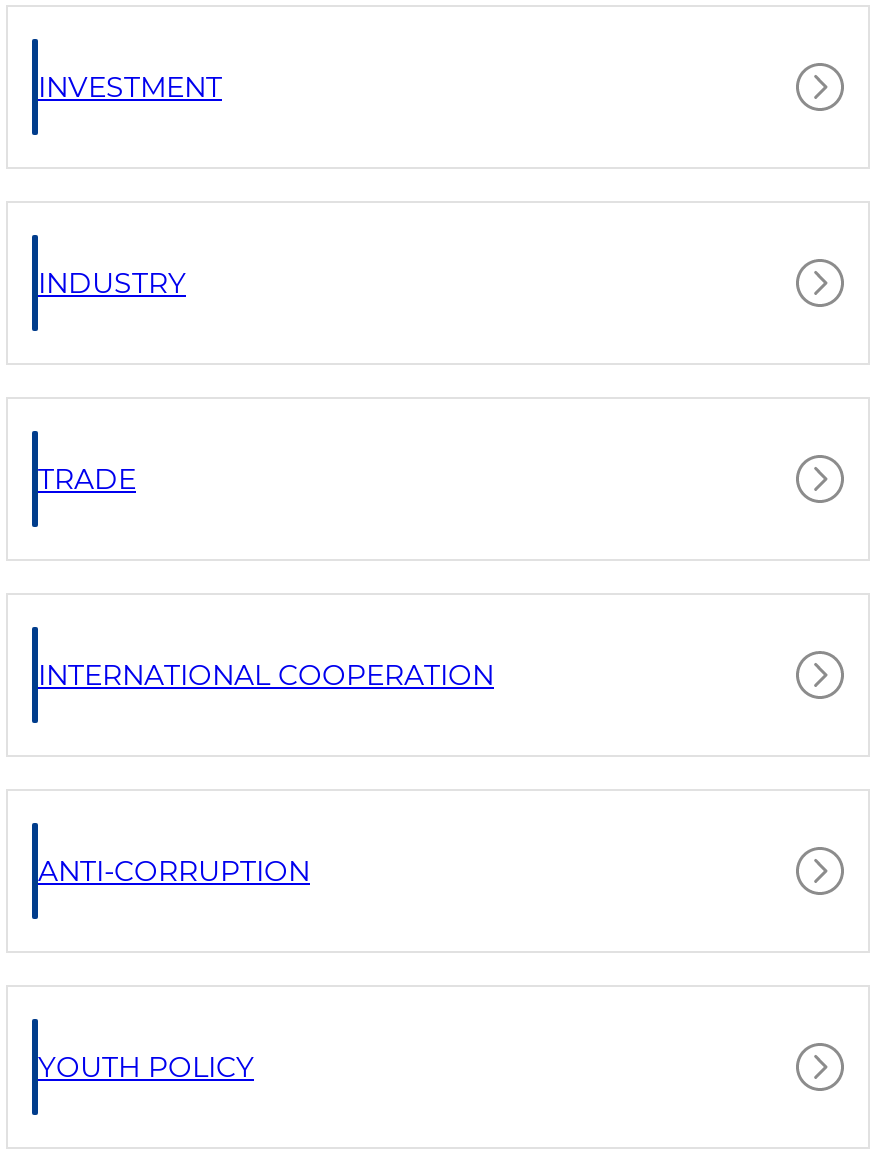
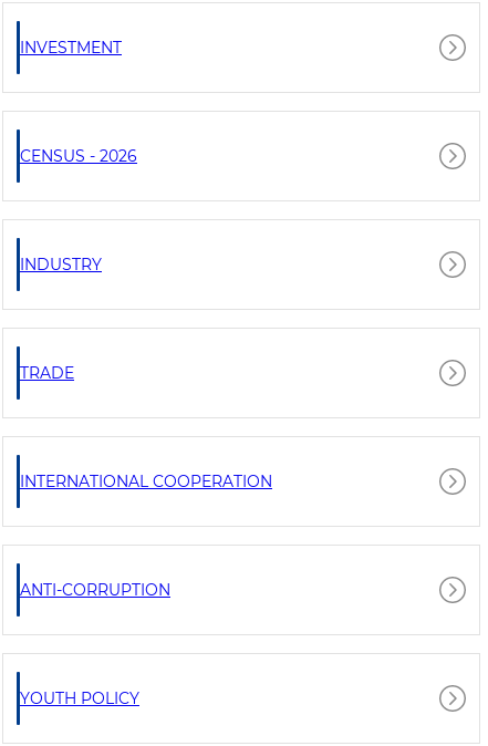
+ CENSUS - 2026
